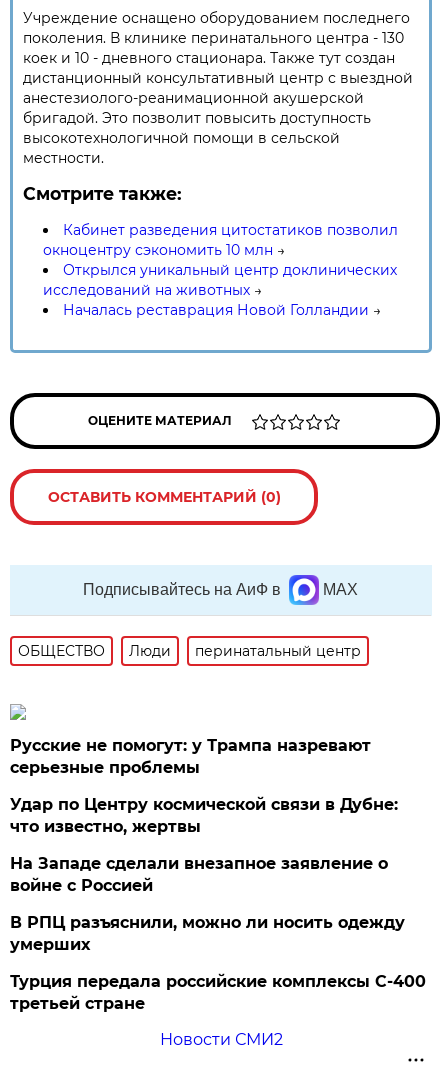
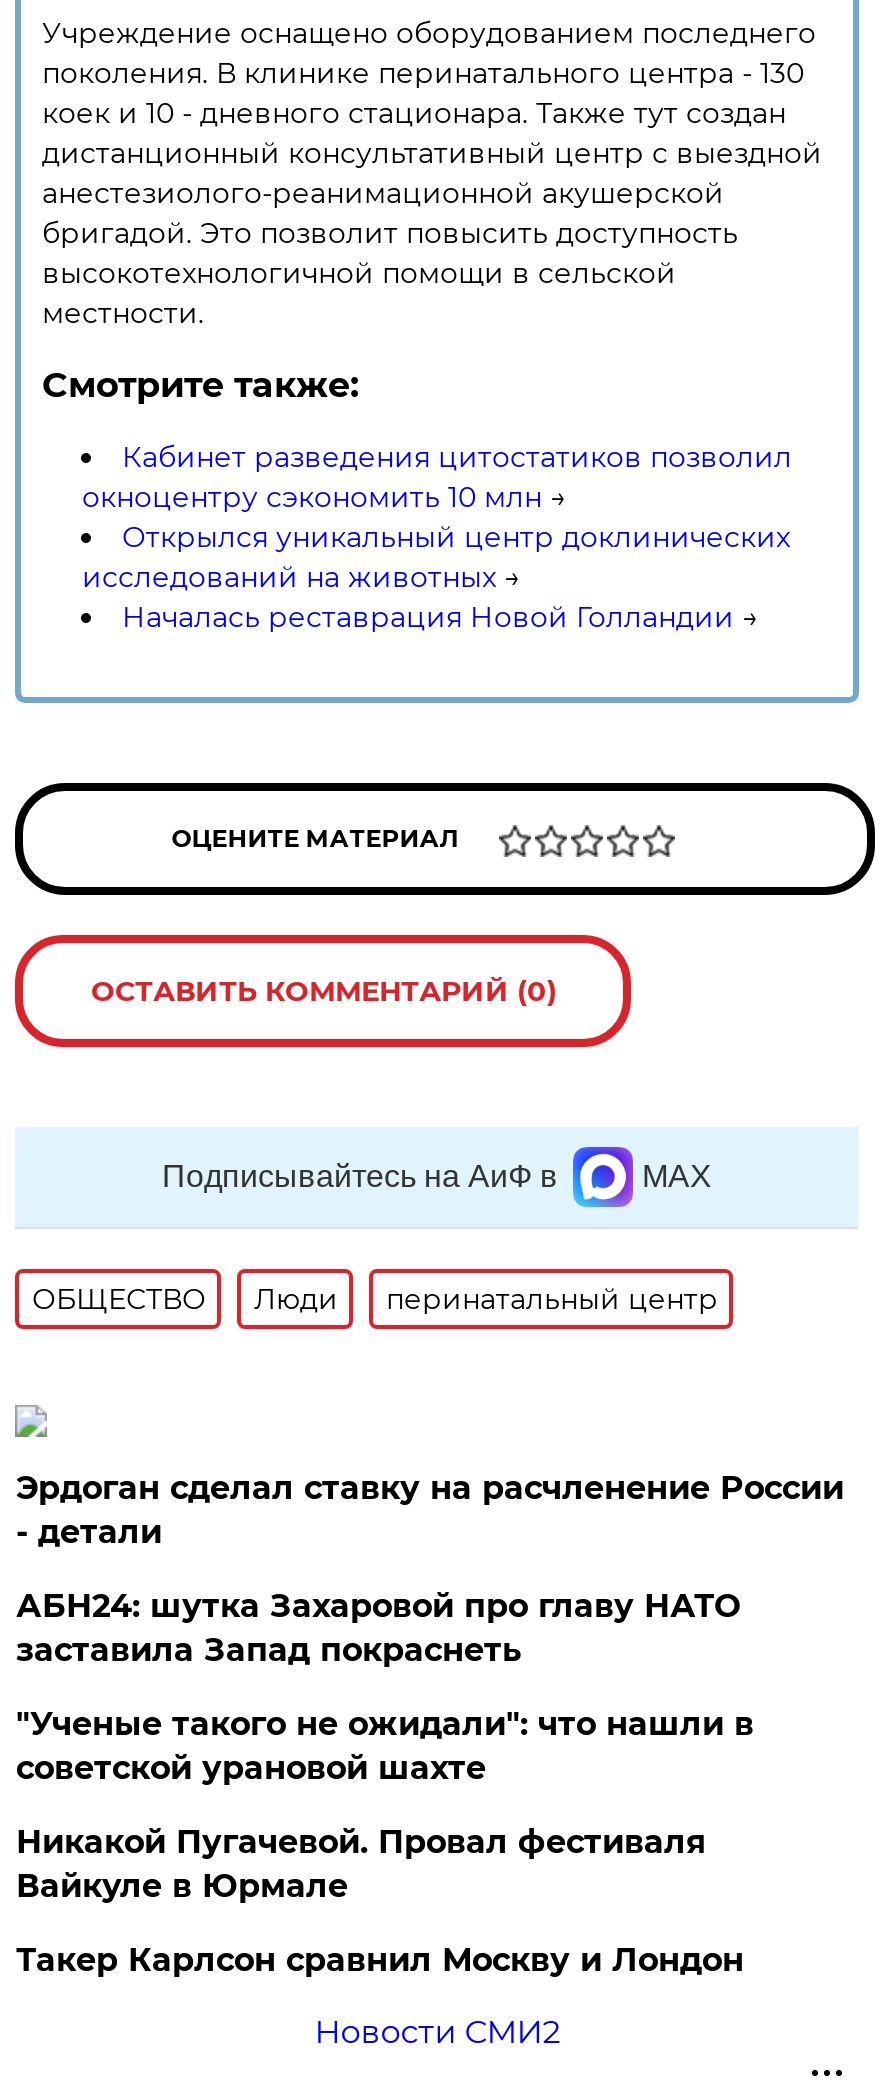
- Русские не помогут: у Трампа назревают
- серьезные проблемы
+ Эрдоган сделал ставку на расчленение России
+ - детали

- Удар по Центру космической связи в Дубне:
- что известно, жертвы
+ АБН24: шутка Захаровой про главу НАТО
+ заставила Запад покраснеть

- На Западе сделали внезапное заявление о
- войне с Россией
+ "Ученые такого не ожидали": что нашли в
+ советской урановой шахте

- В РПЦ разъяснили, можно ли носить одежду
- умерших
+ Никакой Пугачевой. Провал фестиваля
+ Вайкуле в Юрмале

- Турция передала российские комплексы С-400
- третьей стране
+ Такер Карлсон сравнил Москву и Лондон
